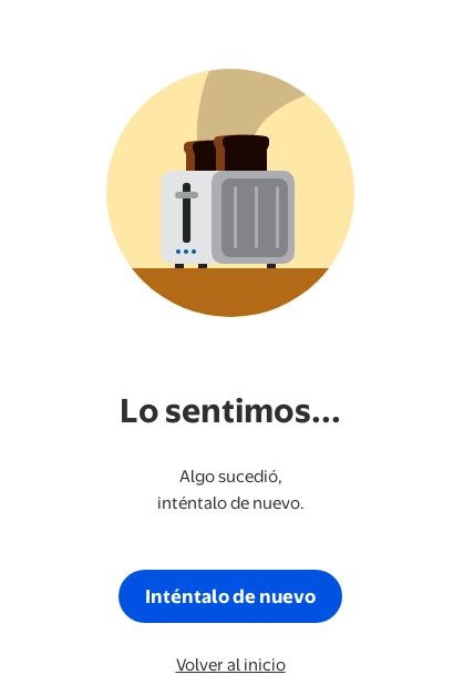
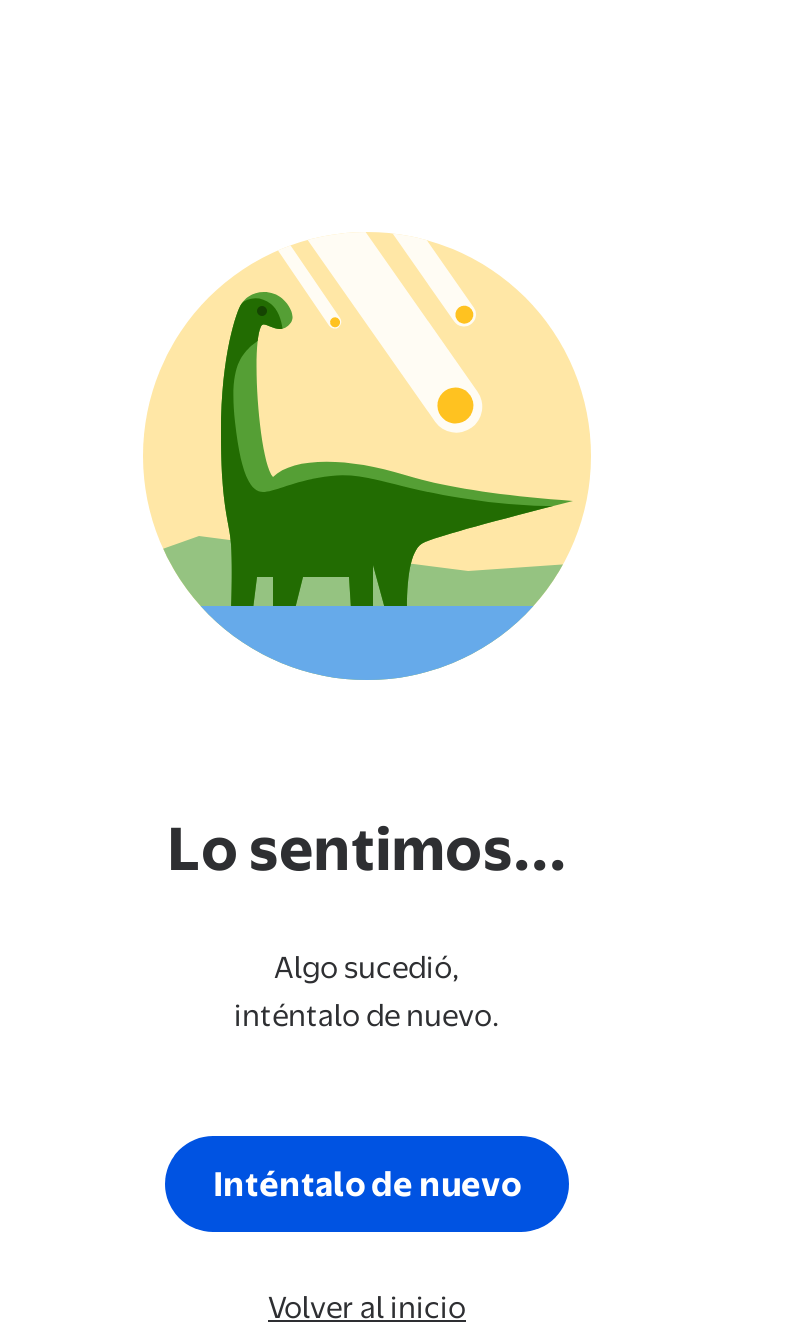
- [image]
+ [image]
